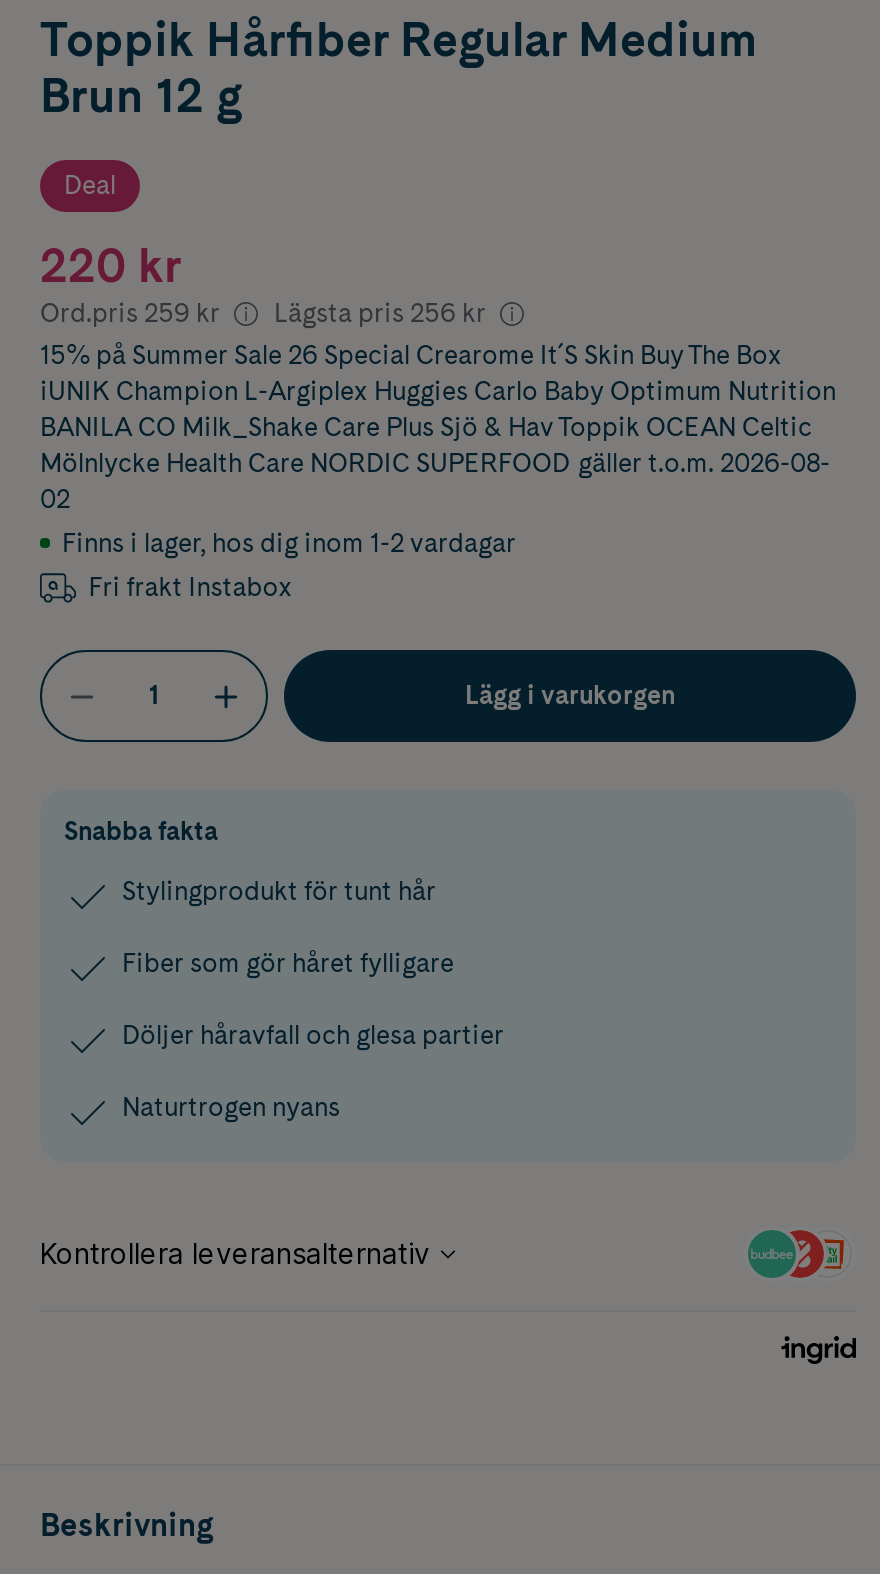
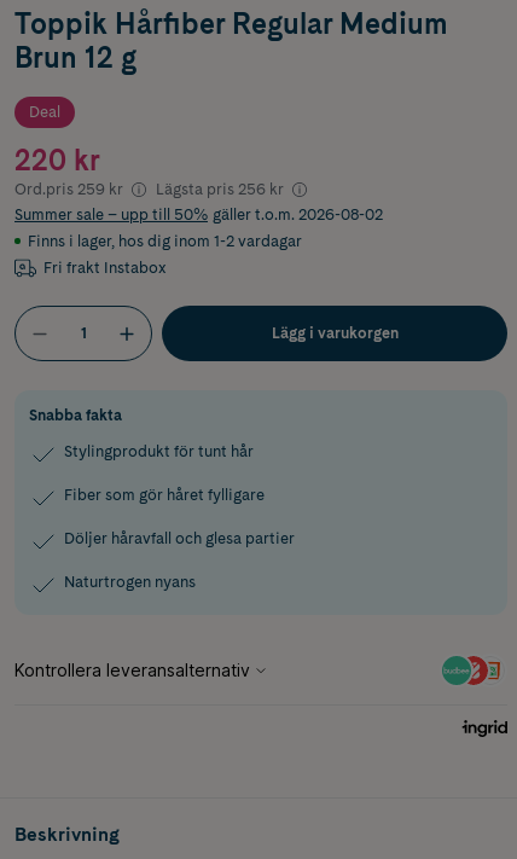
- 15% på Summer Sale 26 Special Crearome It´S Skin Buy The Box
- iUNIK Champion L-Argiplex Huggies Carlo Baby Optimum Nutrition
- BANILA CO Milk_Shake Care Plus Sjö & Hav Toppik OCEAN Celtic
- Mölnlycke Health Care NORDIC SUPERFOOD gäller t.o.m. 2026-08-
- 02
+ Summer sale – upp till 50% gäller t.o.m. 2026-08-02
